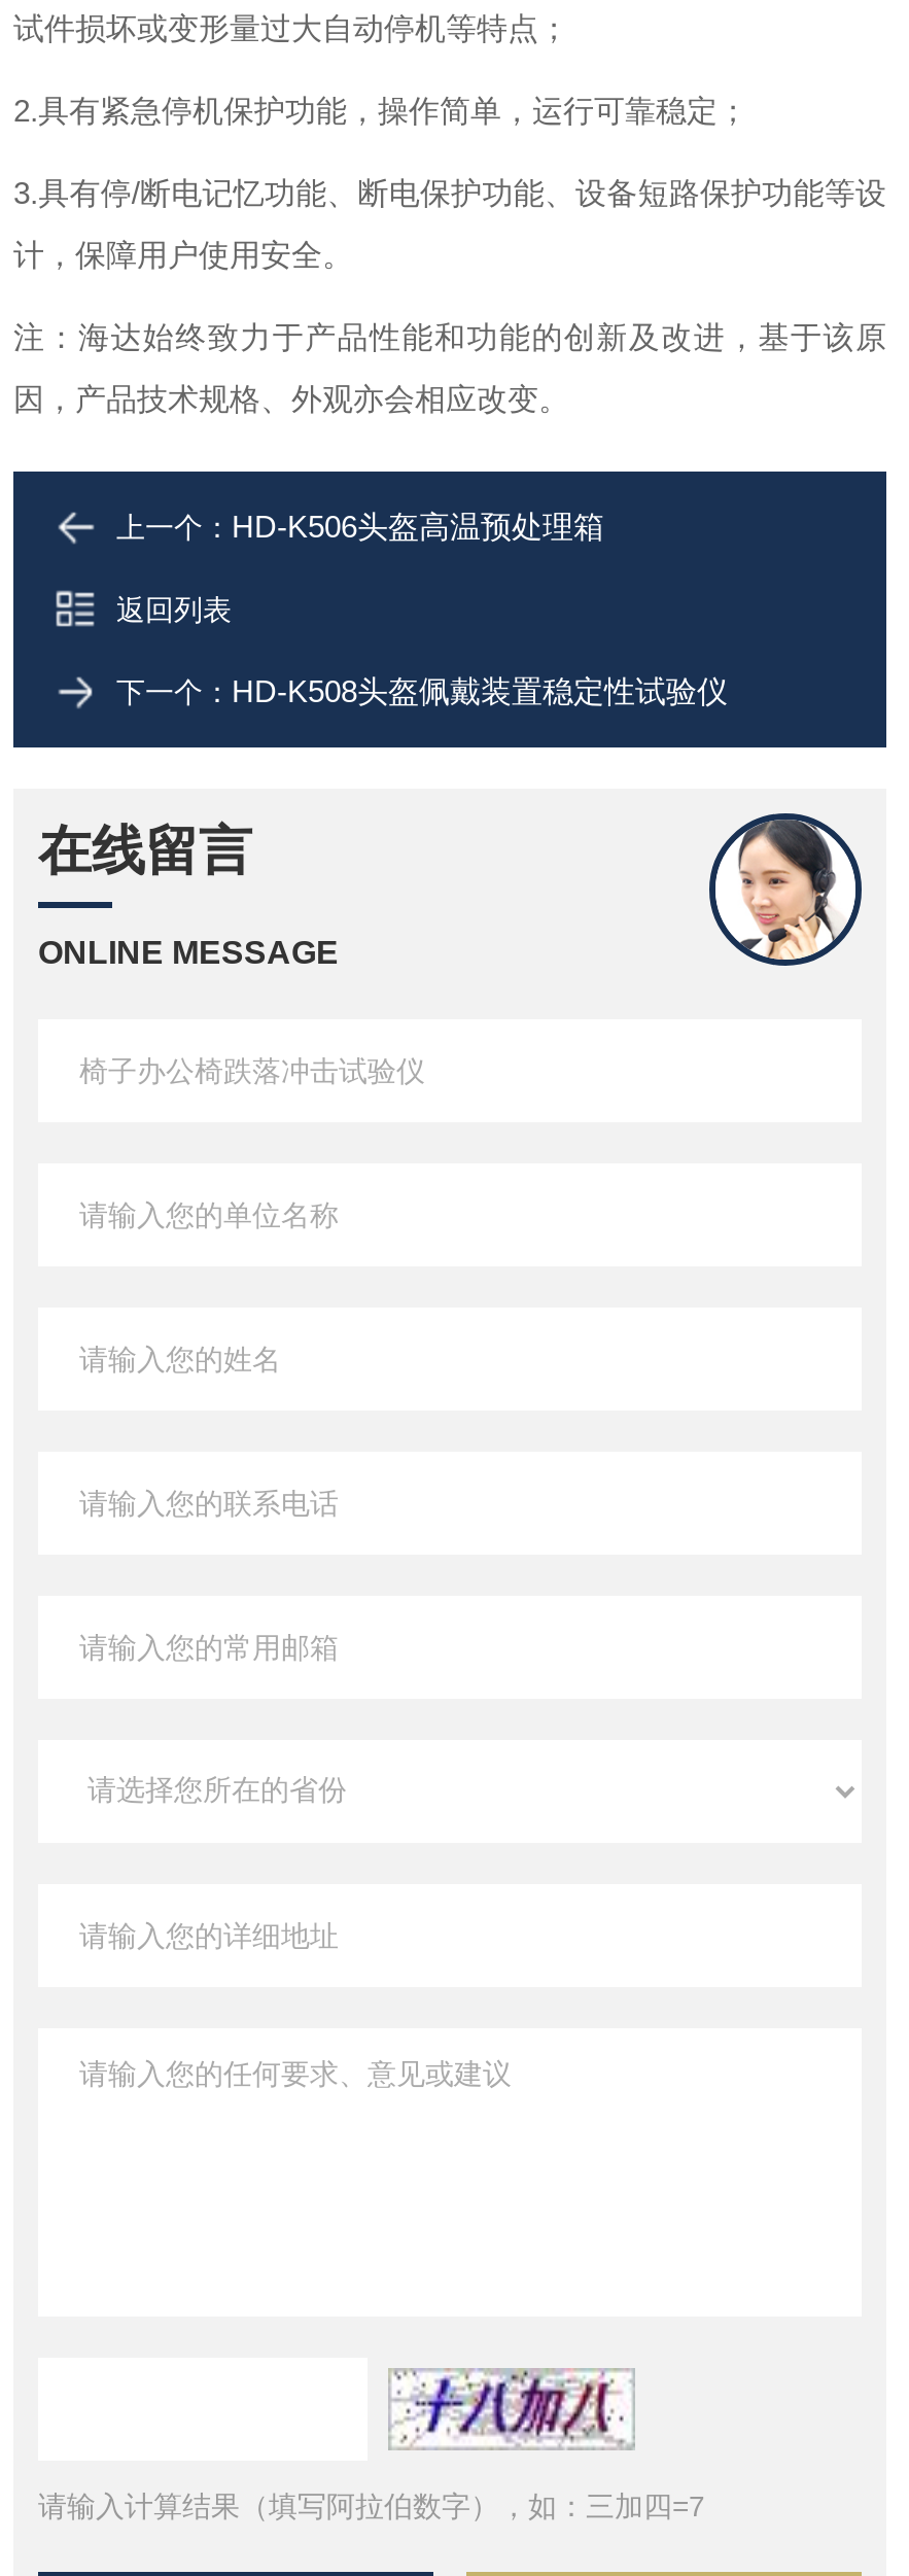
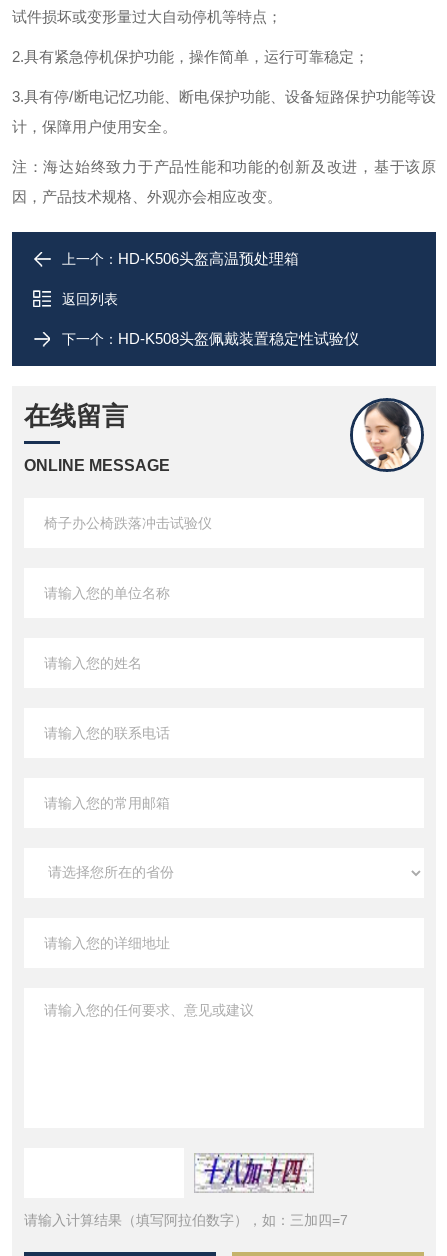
- [image]
+ [image]
